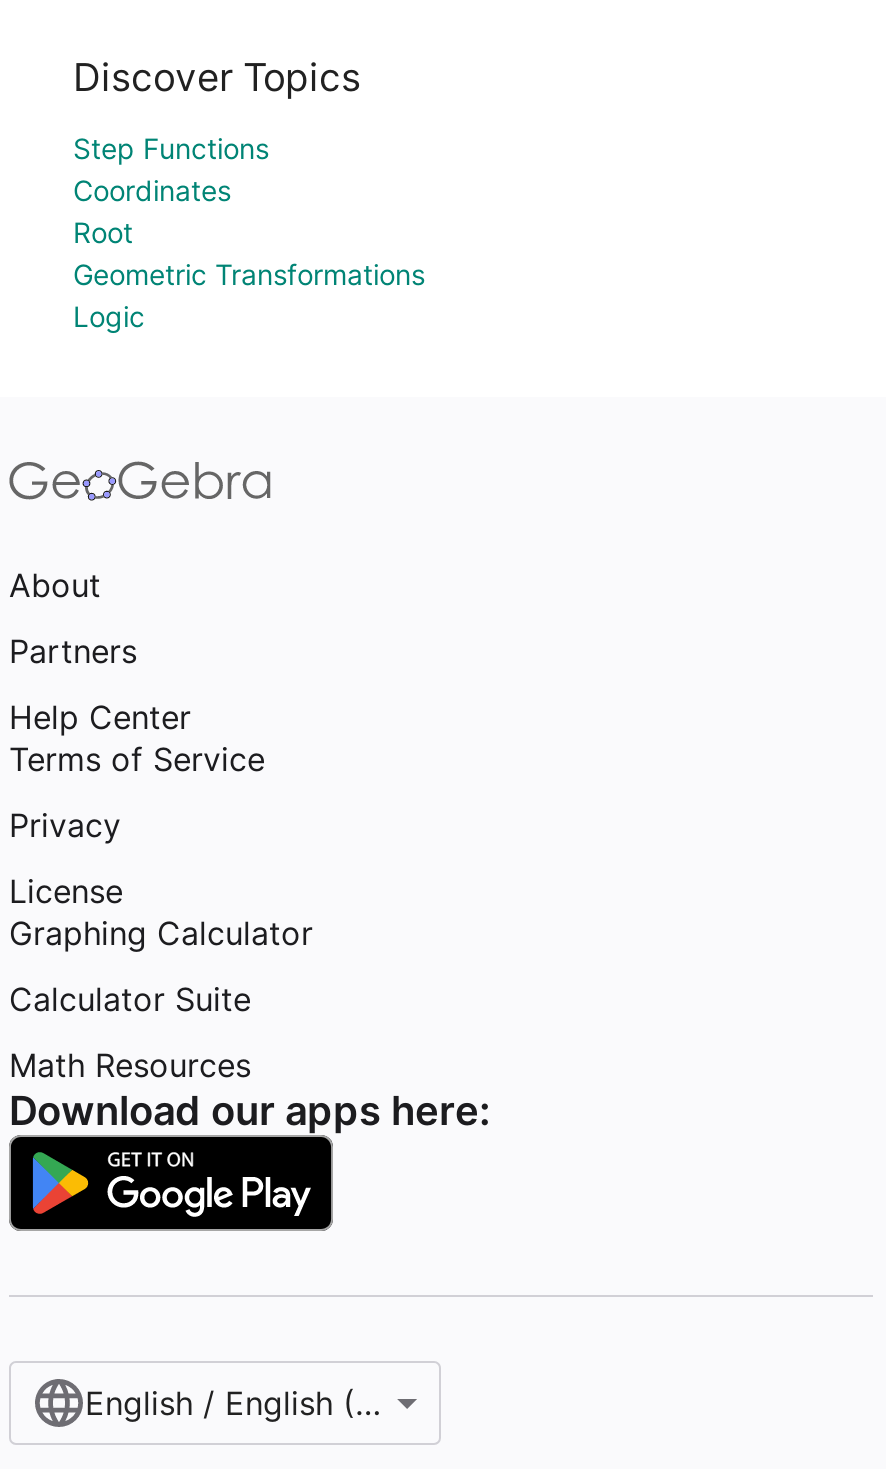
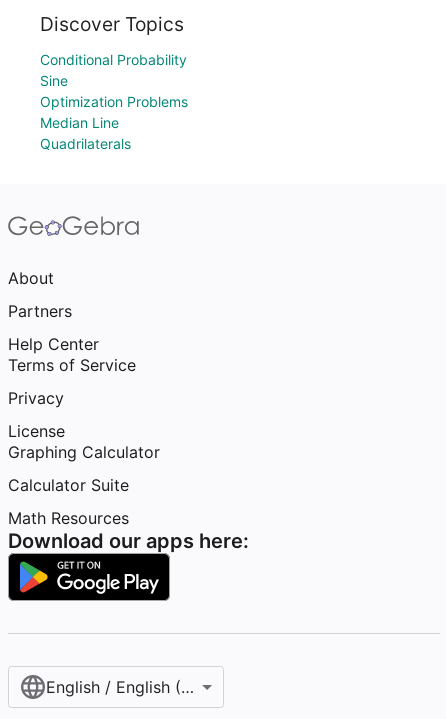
- Step Functions
- Coordinates
- Root
- Geometric Transformations
- Logic
+ Conditional Probability
+ Sine
+ Optimization Problems
+ Median Line
+ Quadrilaterals
